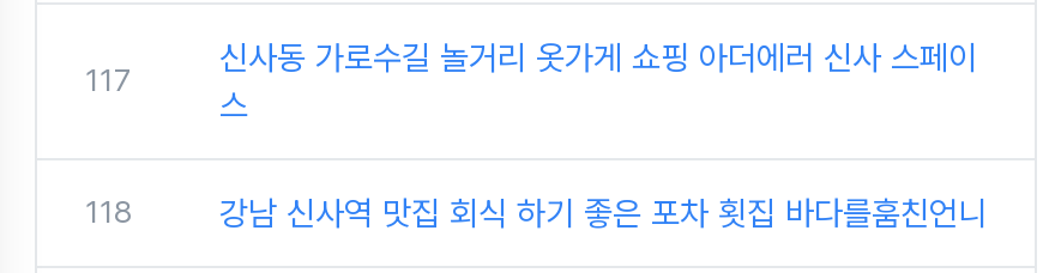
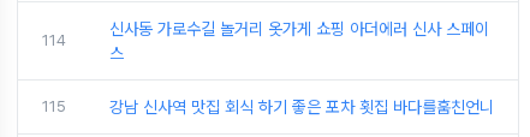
- 117
+ 114

- 118
+ 115
